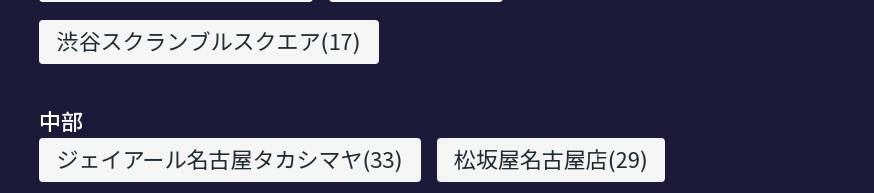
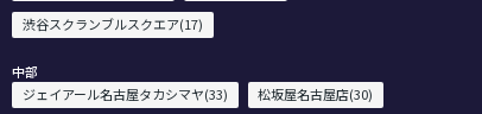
- 松坂屋名古屋店(29)
+ 松坂屋名古屋店(30)
